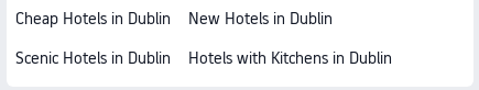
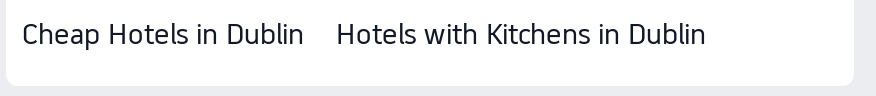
- New Hotels in Dublin
- Scenic Hotels in Dublin
